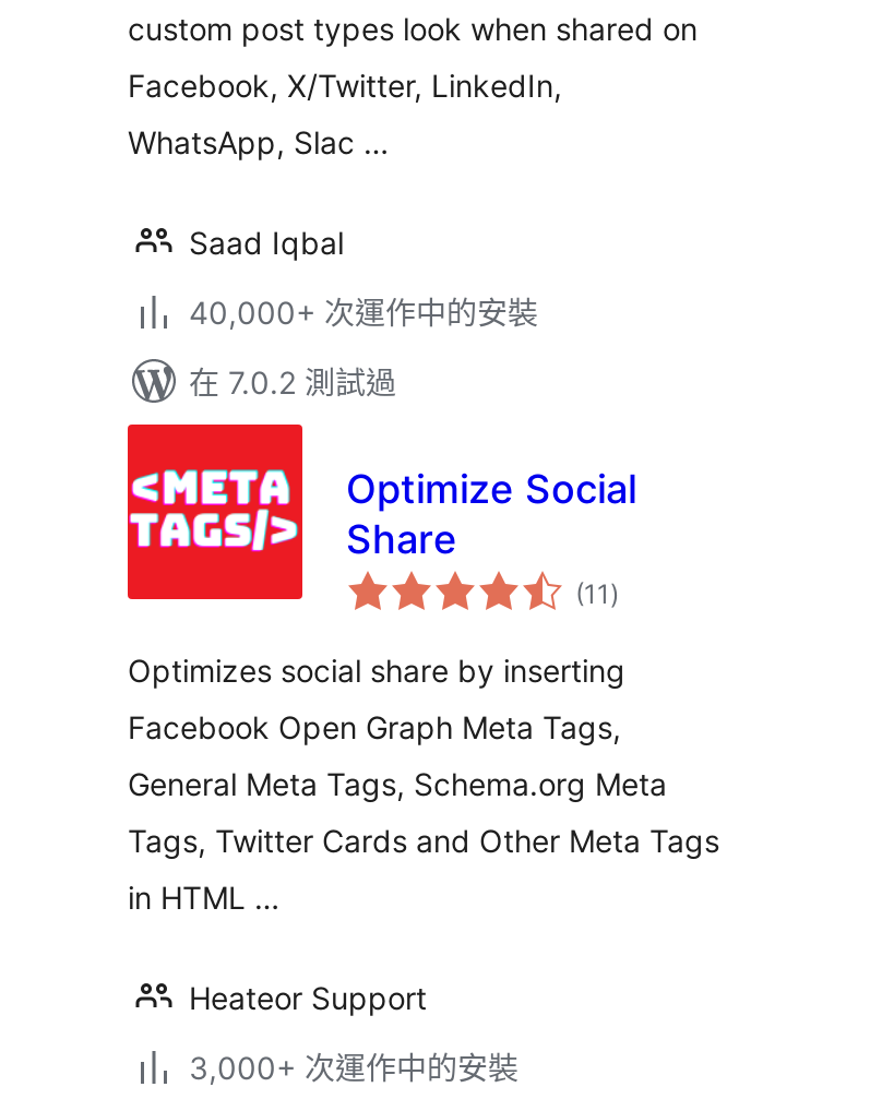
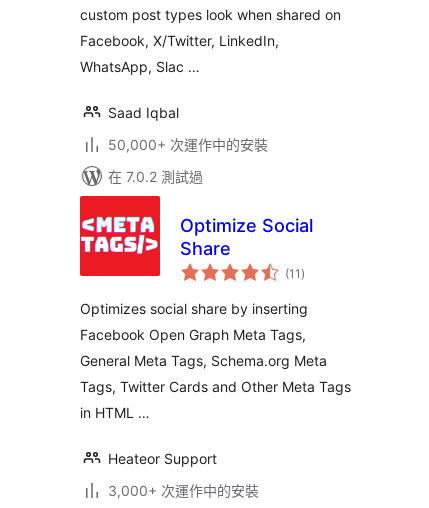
- 40,000+ 次運作中的安裝
+ 50,000+ 次運作中的安裝
